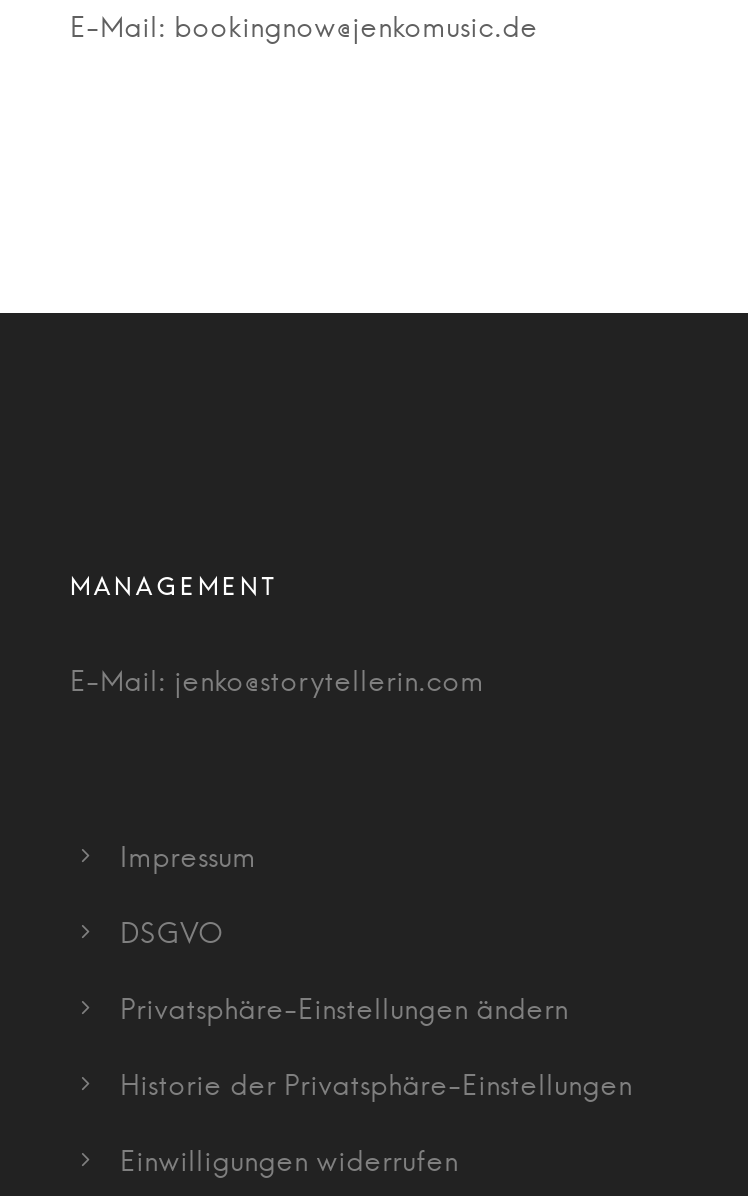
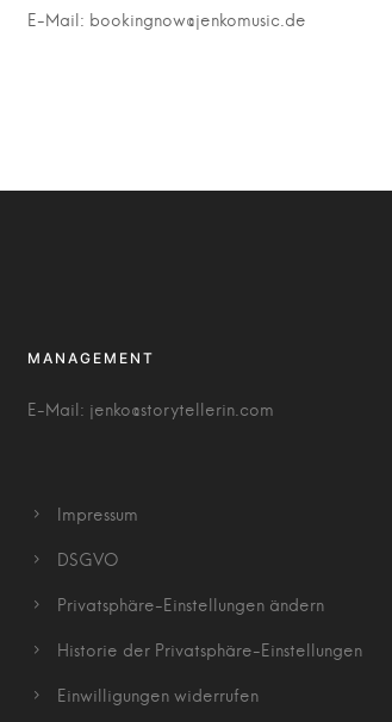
+ MANAGEMENT
